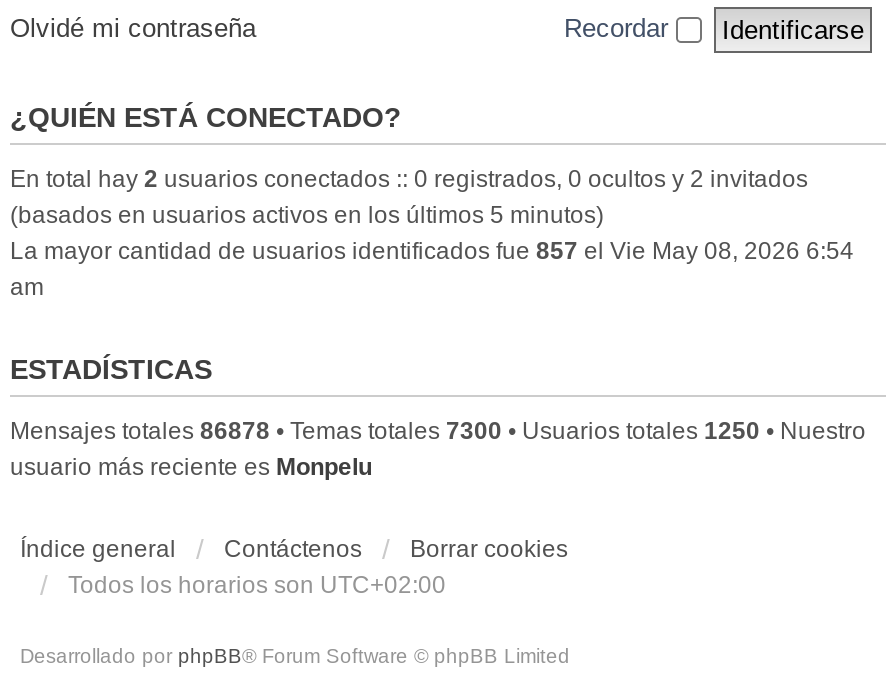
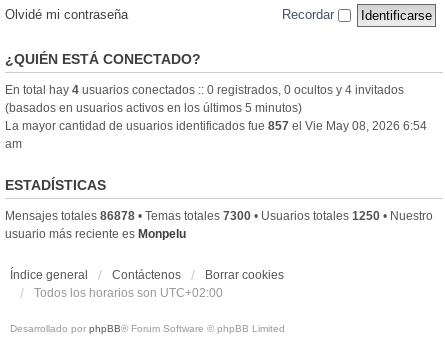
- En total hay 2 usuarios conectados :: 0 registrados, 0 ocultos y 2 invitados
+ En total hay 4 usuarios conectados :: 0 registrados, 0 ocultos y 4 invitados
